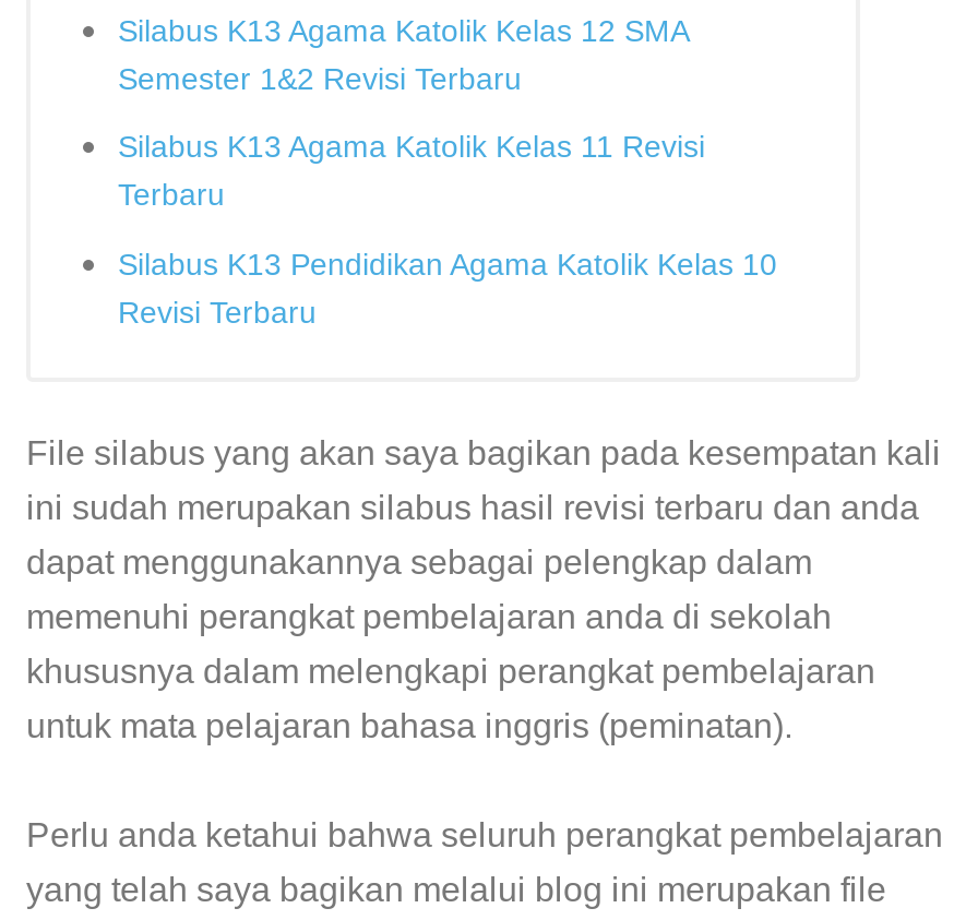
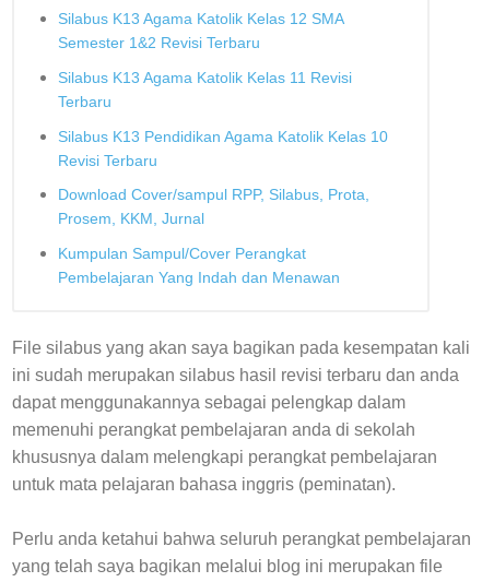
+ Download Cover/sampul RPP, Silabus, Prota,
+ Prosem, KKM, Jurnal
+ Kumpulan Sampul/Cover Perangkat
+ Pembelajaran Yang Indah dan Menawan
